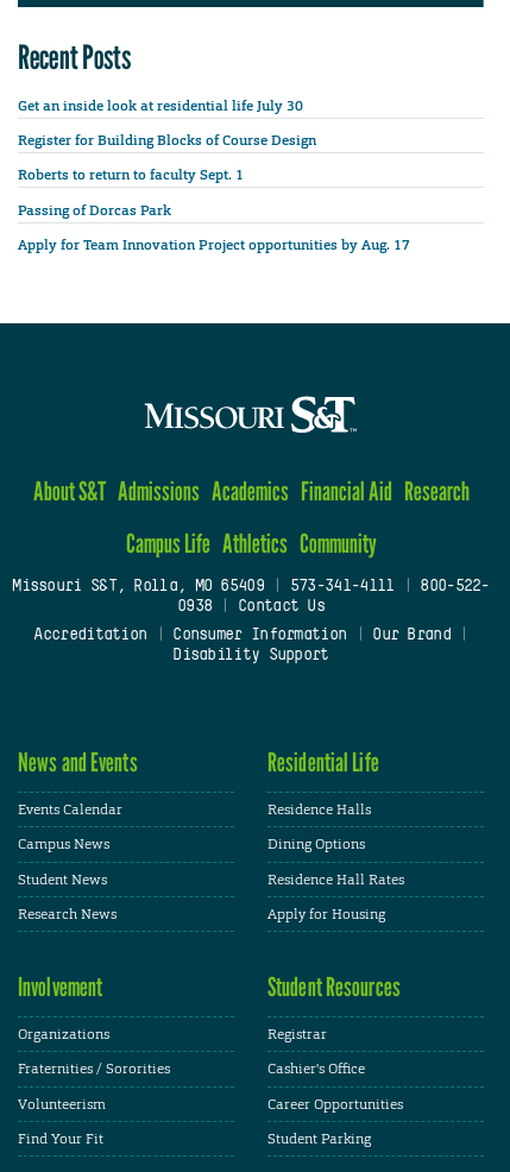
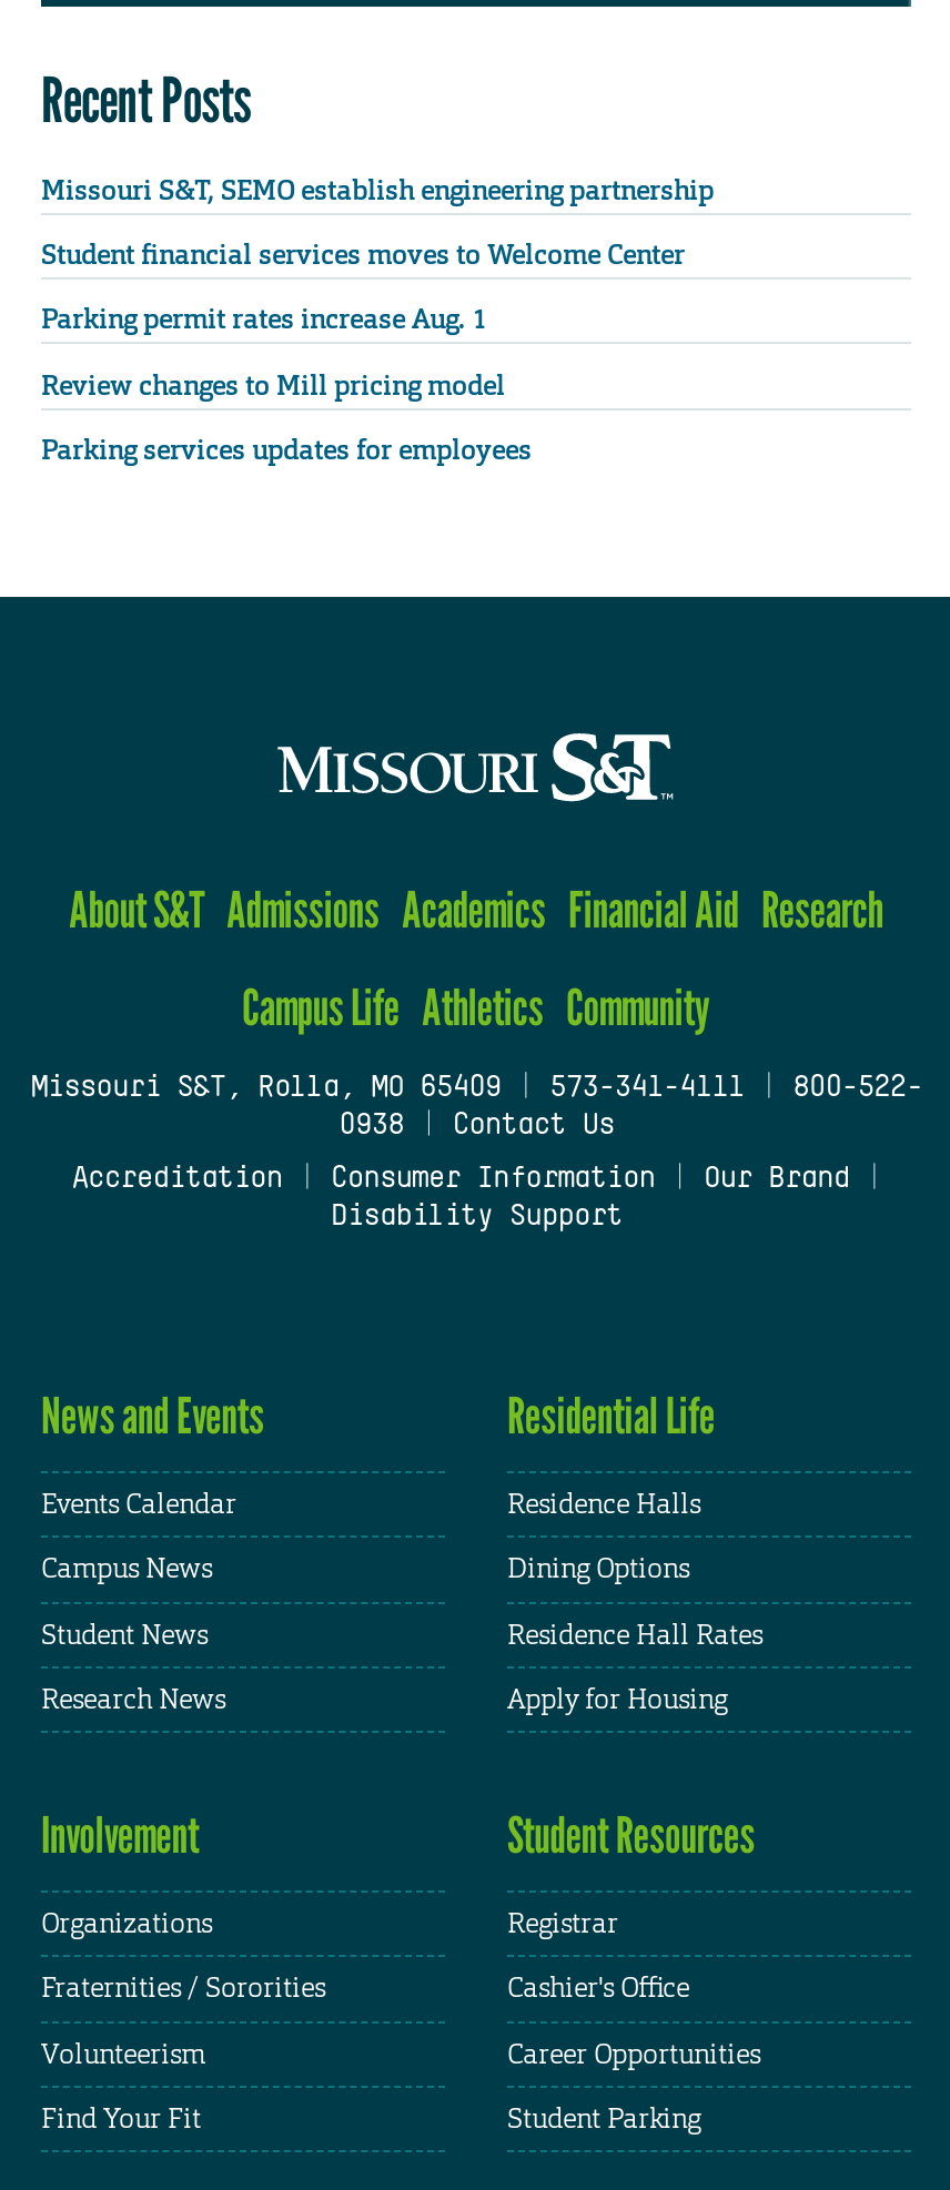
- Get an inside look at residential life July 30
+ Missouri S&T, SEMO establish engineering partnership

- Register for Building Blocks of Course Design
+ Student financial services moves to Welcome Center

- Roberts to return to faculty Sept. 1
+ Parking permit rates increase Aug. 1

- Passing of Dorcas Park
+ Review changes to Mill pricing model

- Apply for Team Innovation Project opportunities by Aug. 17
+ Parking services updates for employees
